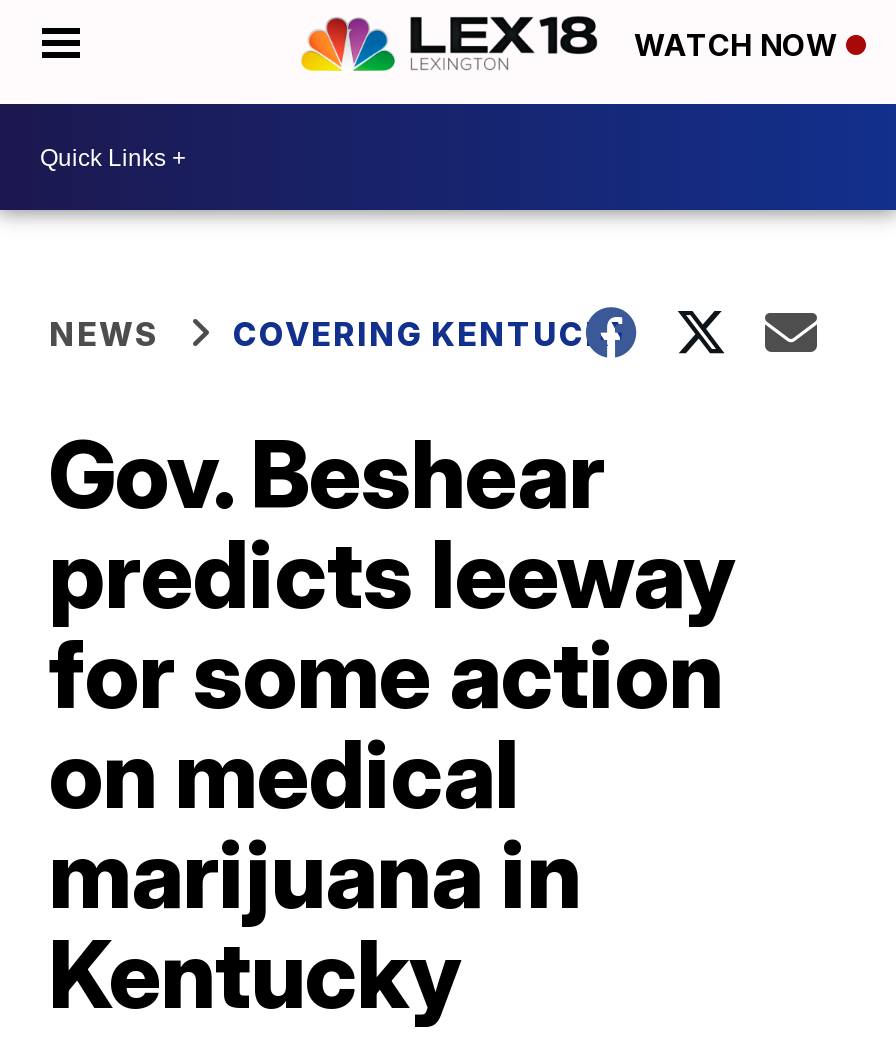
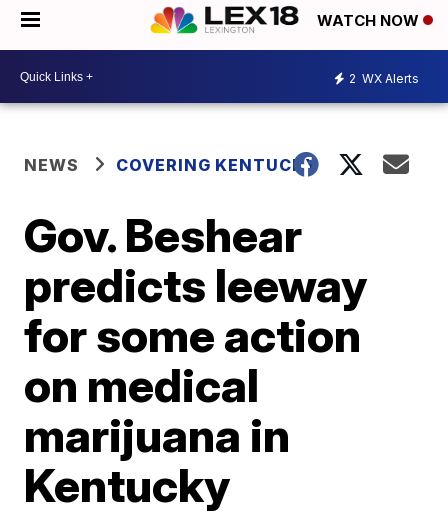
+ 2 WX Alerts
